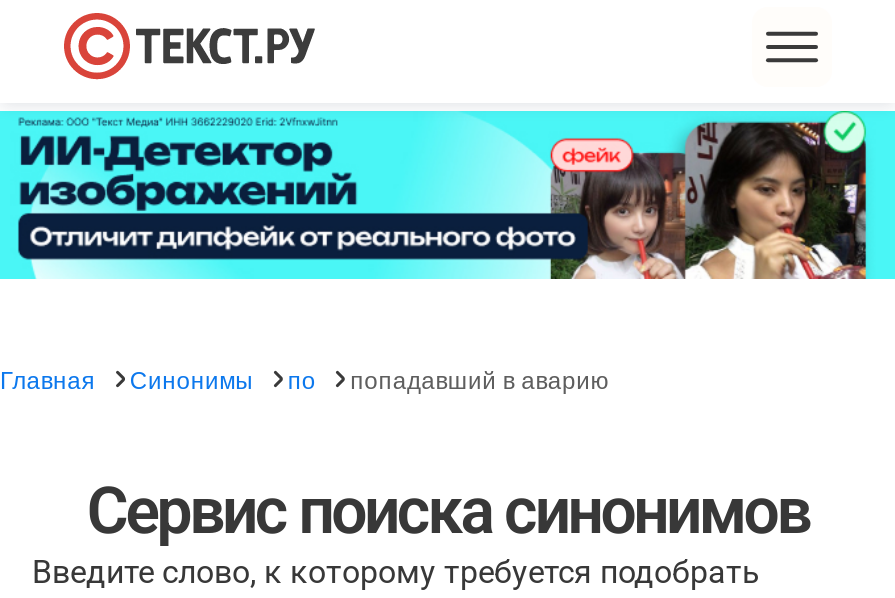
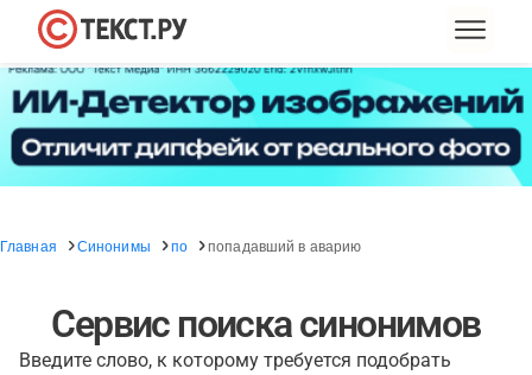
- [image]
+ [image]
